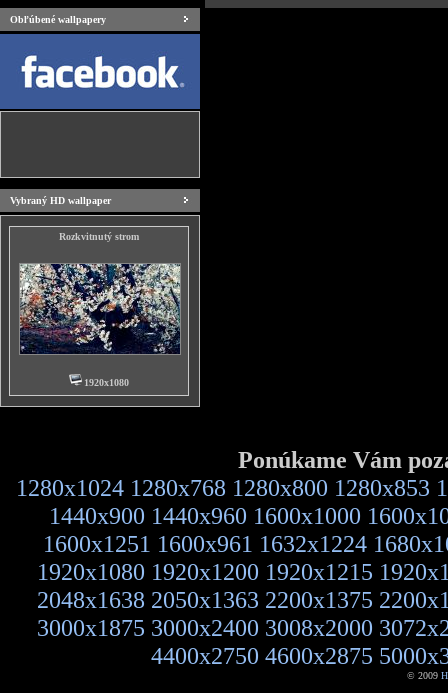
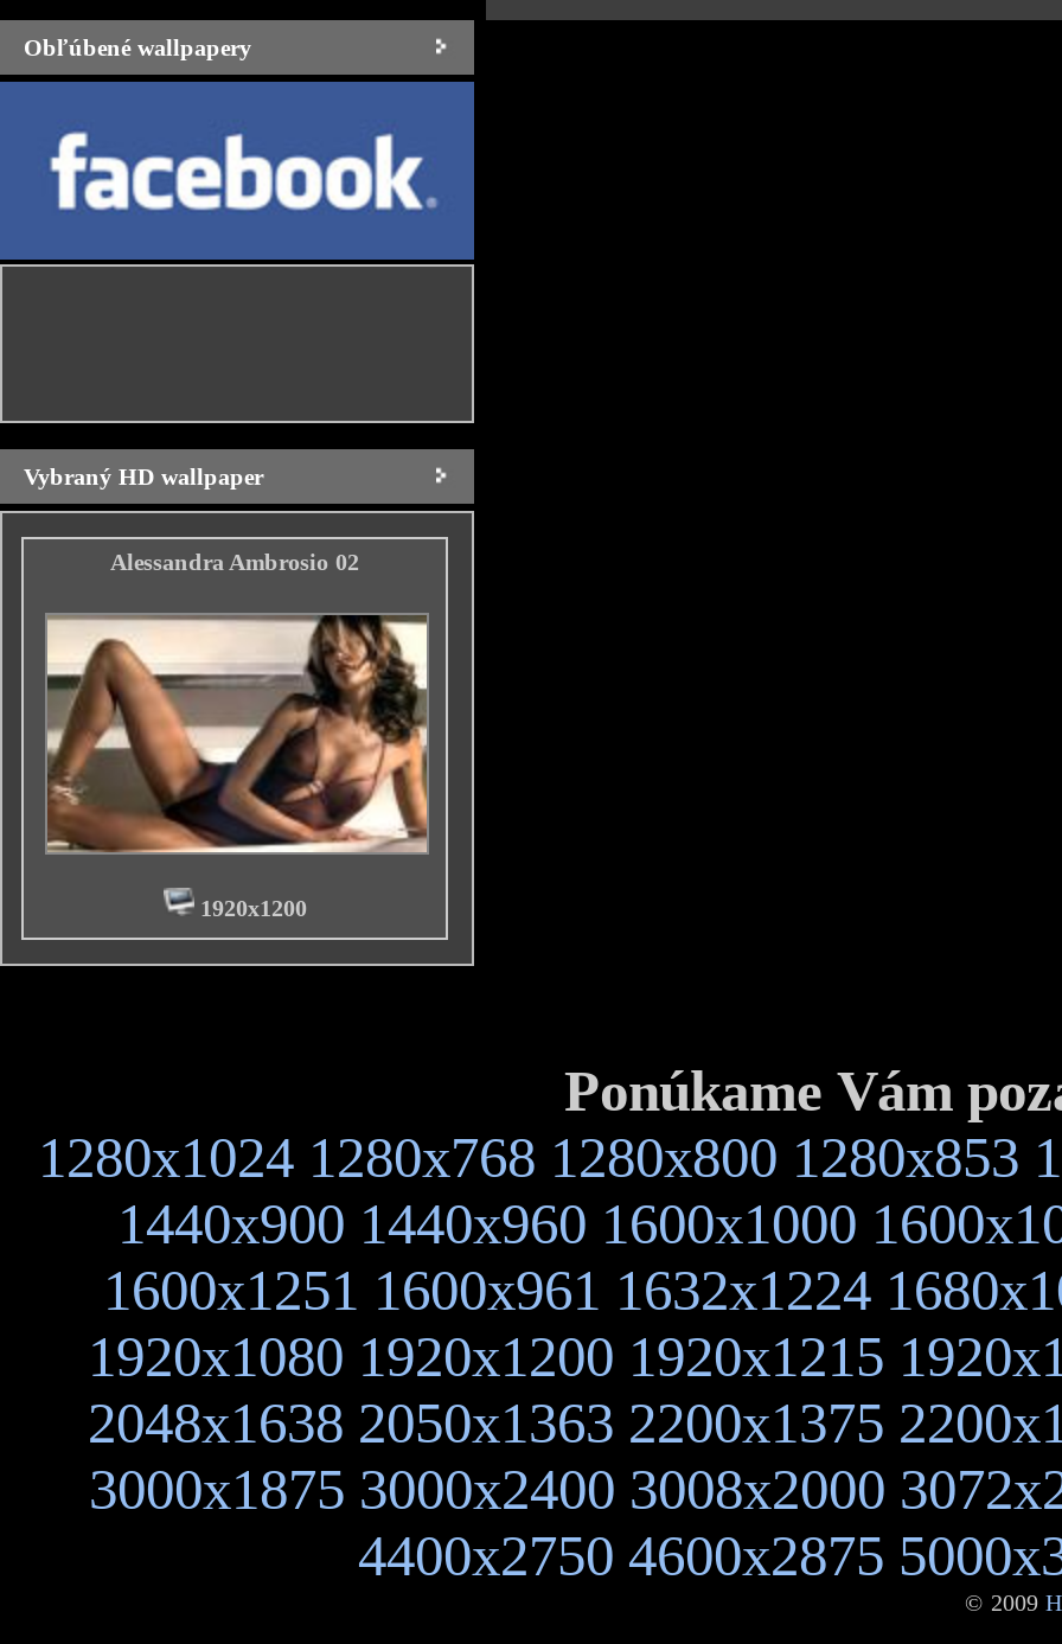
- Rozkvitnutý strom
+ Alessandra Ambrosio 02

- [image]
- 1920x1080
+ [image]
+ 1920x1200
